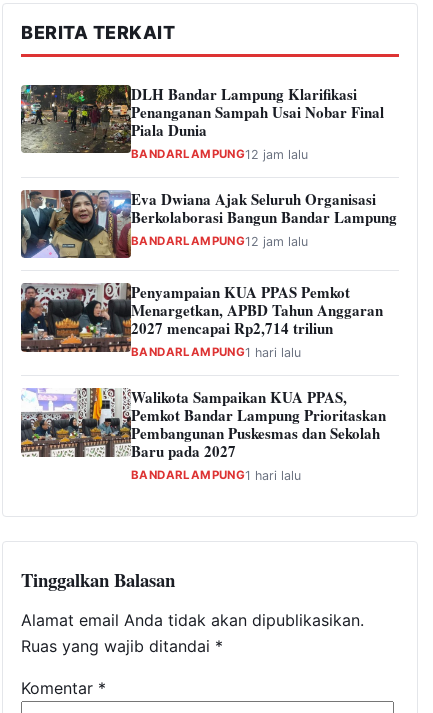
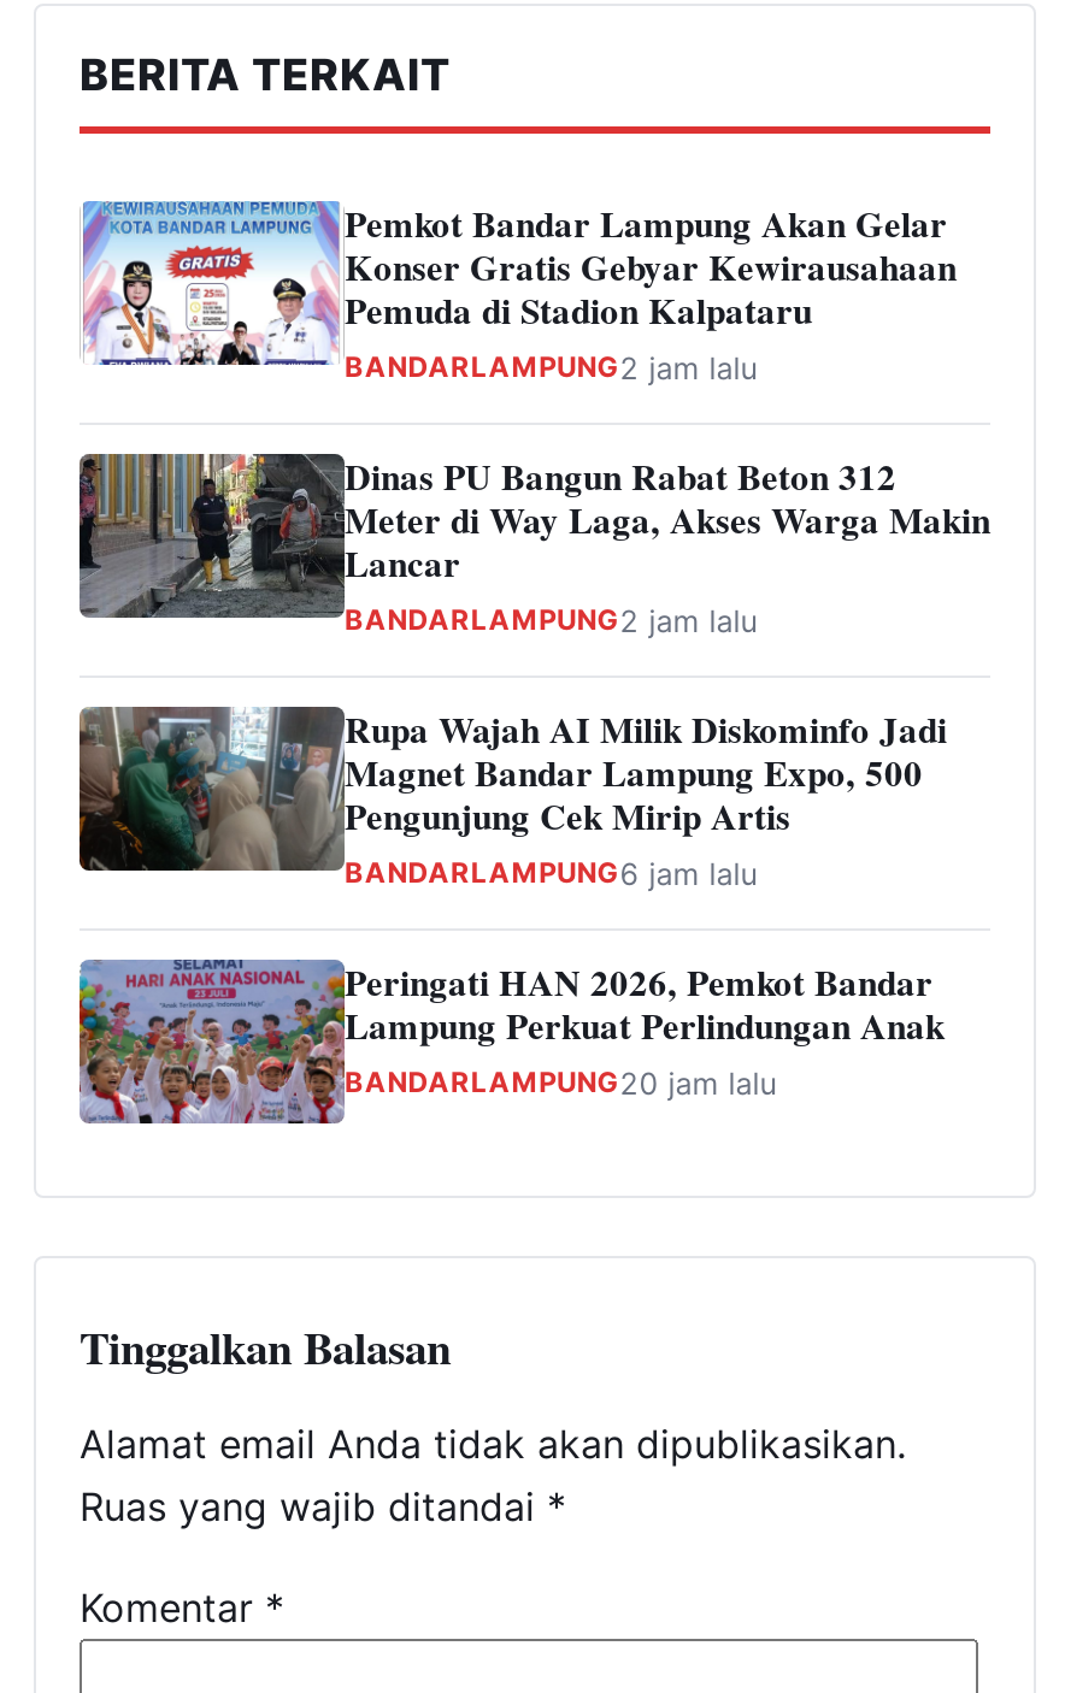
- [image]
- DLH Bandar Lampung Klarifikasi
- Penanganan Sampah Usai Nobar Final
- Piala Dunia
- BANDARLAMPUNG12 jam lalu
+ [image]
+ Pemkot Bandar Lampung Akan Gelar
+ Konser Gratis Gebyar Kewirausahaan
+ Pemuda di Stadion Kalpataru
+ BANDARLAMPUNG2 jam lalu

- [image]
- Eva Dwiana Ajak Seluruh Organisasi
- Berkolaborasi Bangun Bandar Lampung
- BANDARLAMPUNG12 jam lalu
+ [image]
+ Dinas PU Bangun Rabat Beton 312
+ Meter di Way Laga, Akses Warga Makin
+ Lancar
+ BANDARLAMPUNG2 jam lalu

- [image]
- Penyampaian KUA PPAS Pemkot
- Menargetkan, APBD Tahun Anggaran
- 2027 mencapai Rp2,714 triliun
- BANDARLAMPUNG1 hari lalu
+ [image]
+ Rupa Wajah AI Milik Diskominfo Jadi
+ Magnet Bandar Lampung Expo, 500
+ Pengunjung Cek Mirip Artis
+ BANDARLAMPUNG6 jam lalu

- [image]
- Walikota Sampaikan KUA PPAS,
- Pemkot Bandar Lampung Prioritaskan
- Pembangunan Puskesmas dan Sekolah
- Baru pada 2027
- BANDARLAMPUNG1 hari lalu
+ [image]
+ Peringati HAN 2026, Pemkot Bandar
+ Lampung Perkuat Perlindungan Anak
+ BANDARLAMPUNG20 jam lalu
